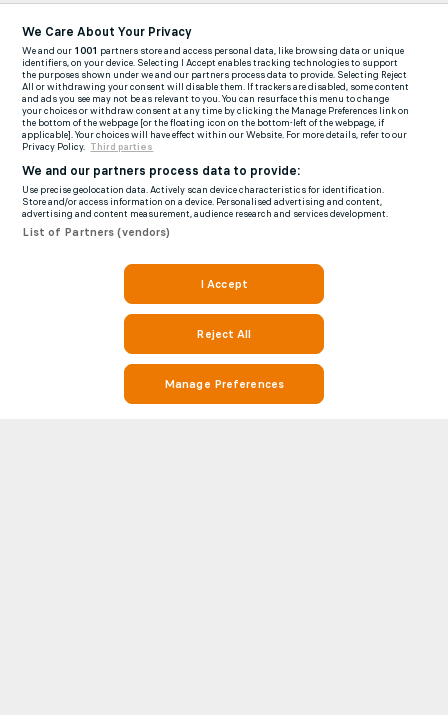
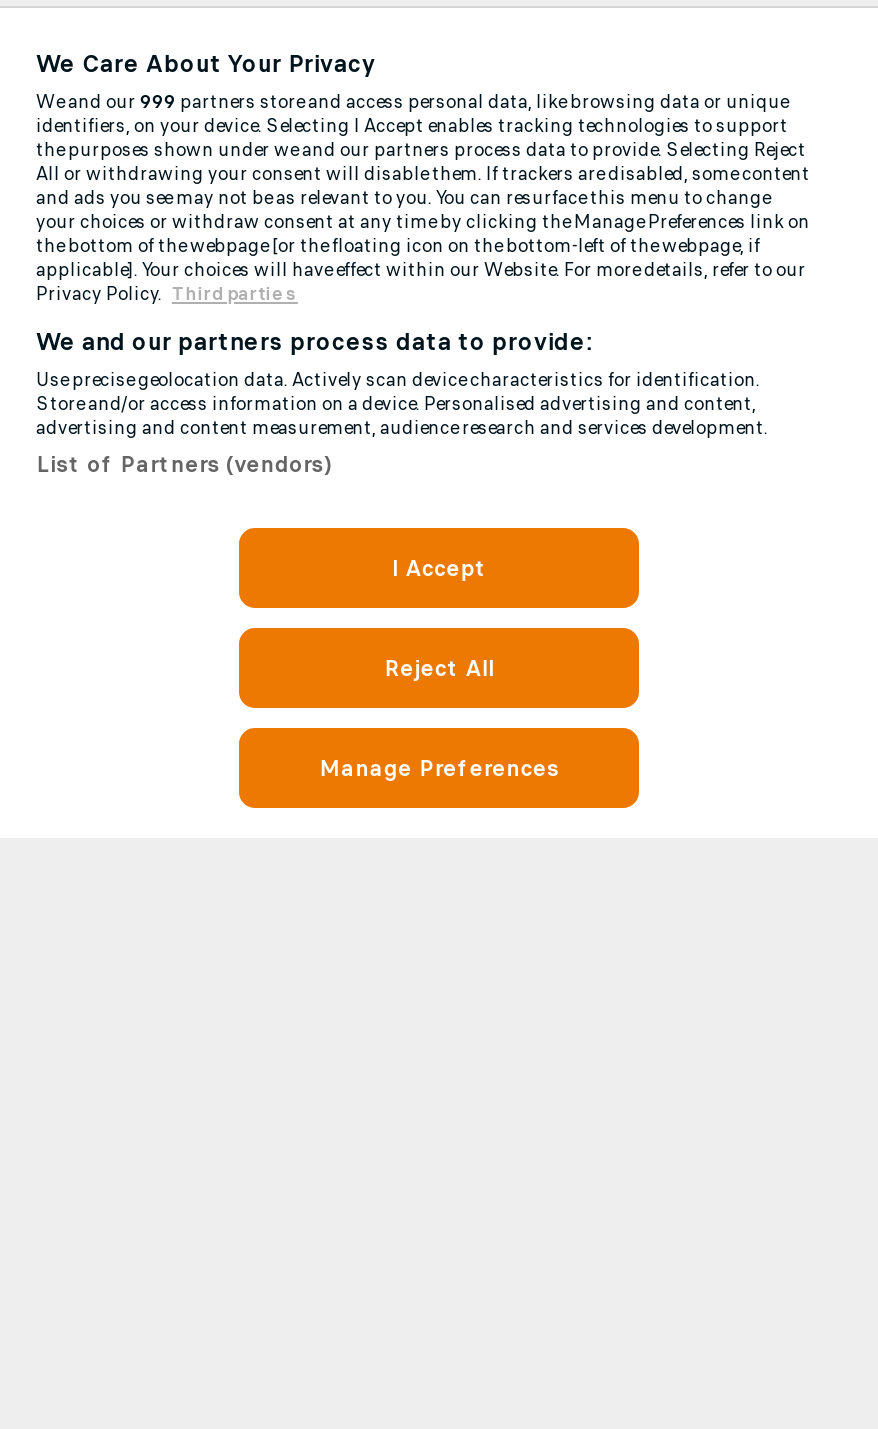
- We and our 1001 partners store and access personal data, like browsing data or unique
+ We and our 999 partners store and access personal data, like browsing data or unique
